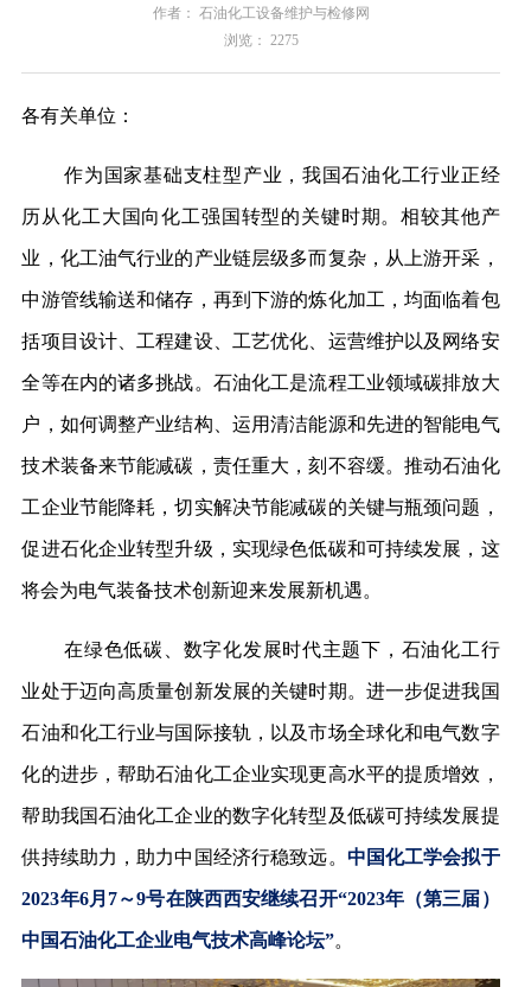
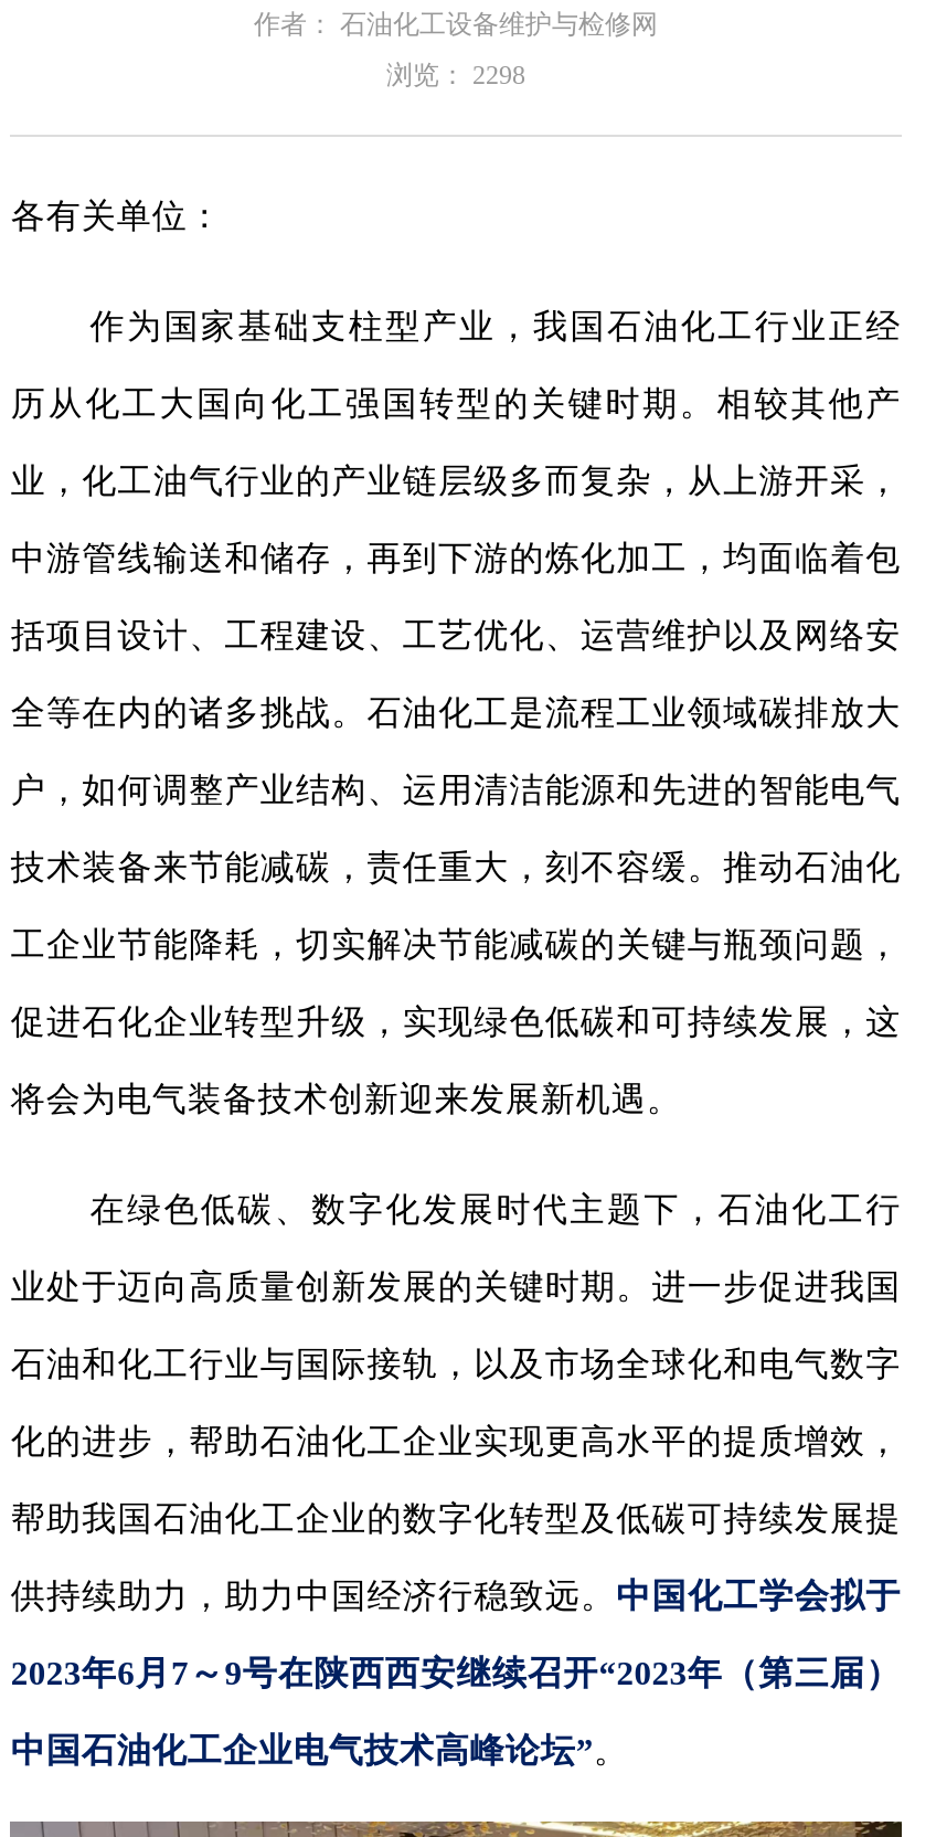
- 浏览： 2275
+ 浏览： 2298
